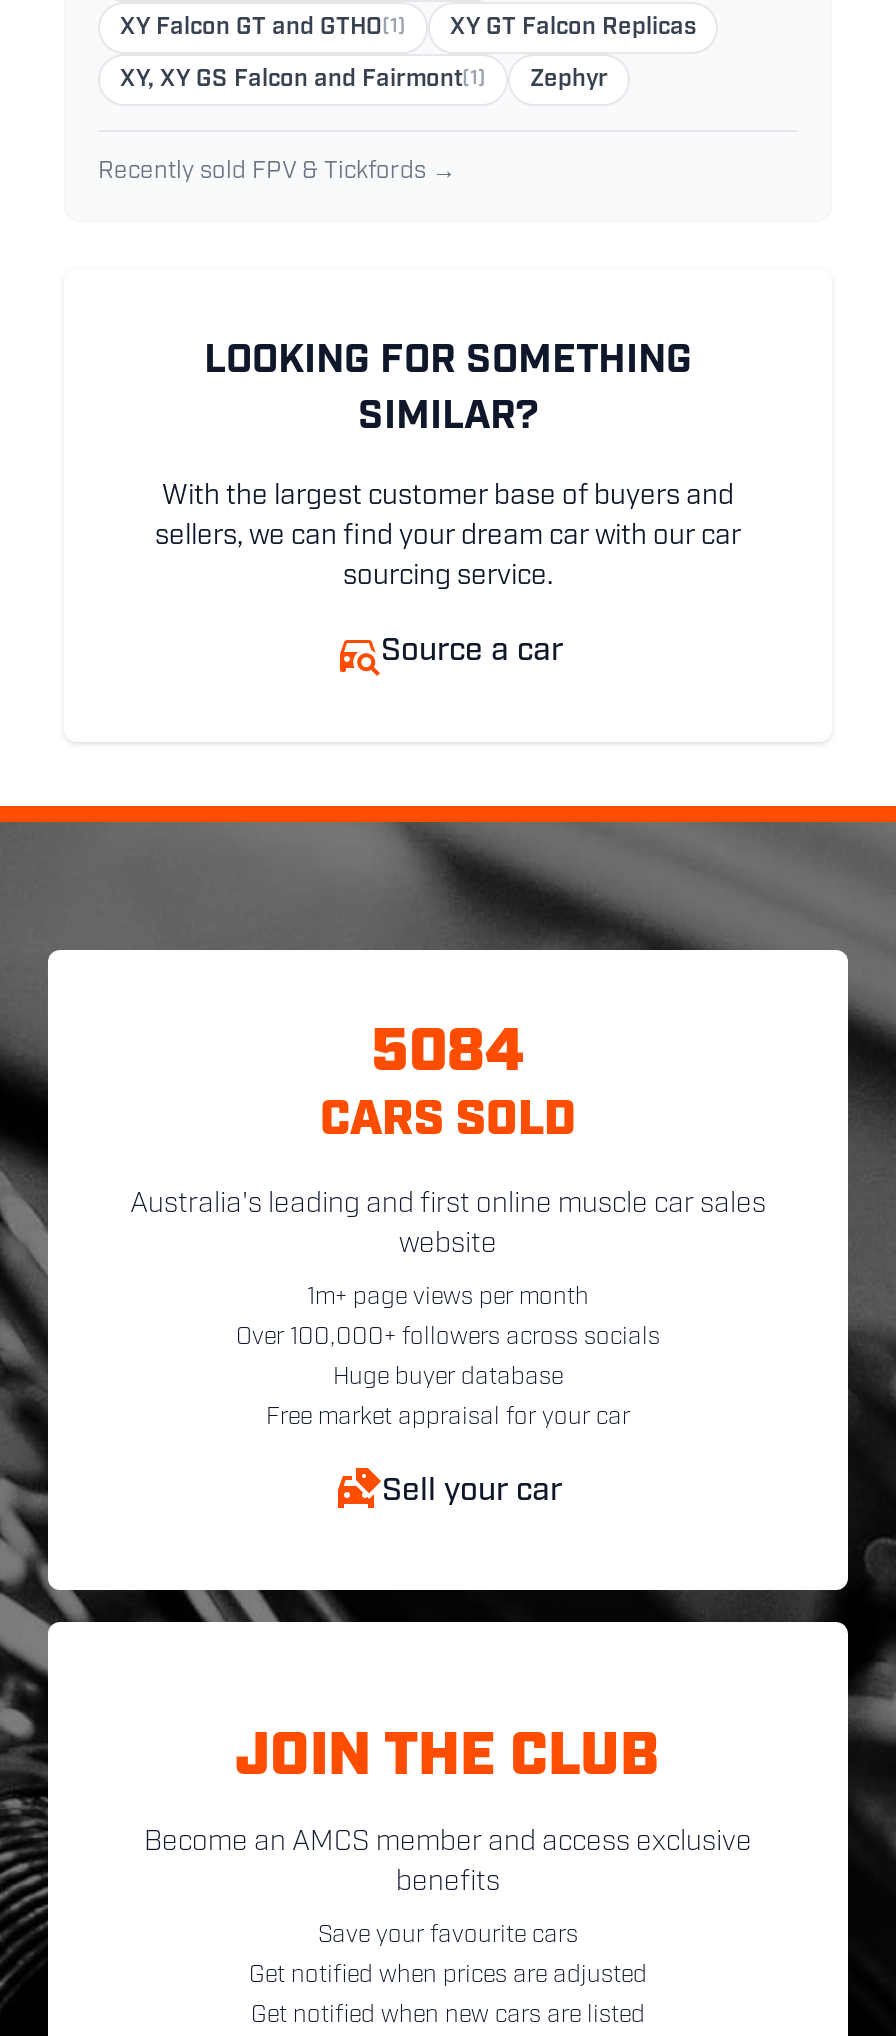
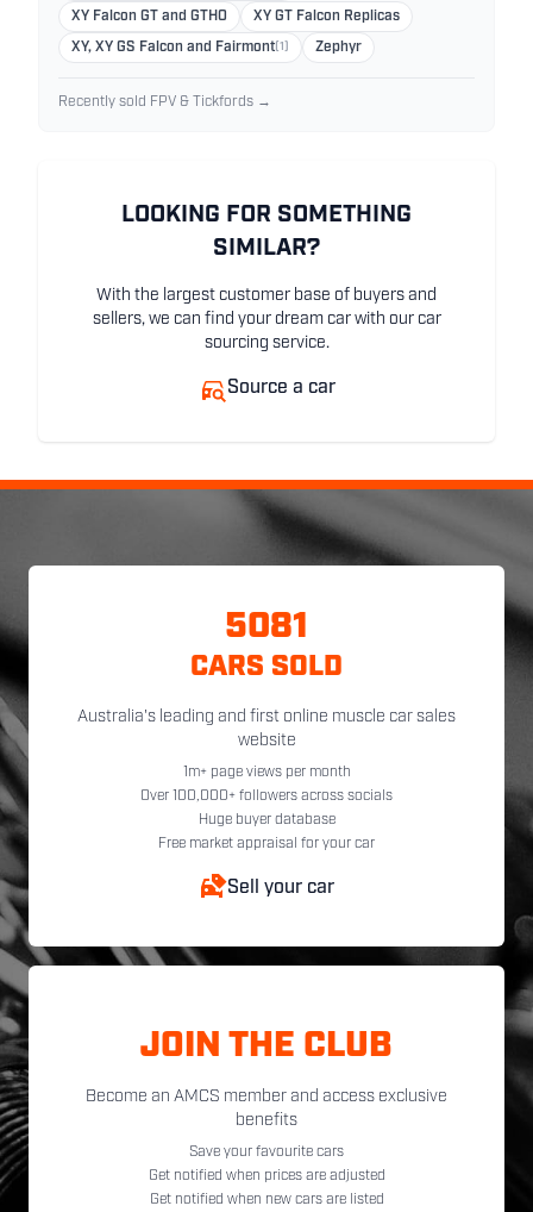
- XY Falcon GT and GTHO(1)
+ XY Falcon GT and GTHO

- 5084
+ 5081
